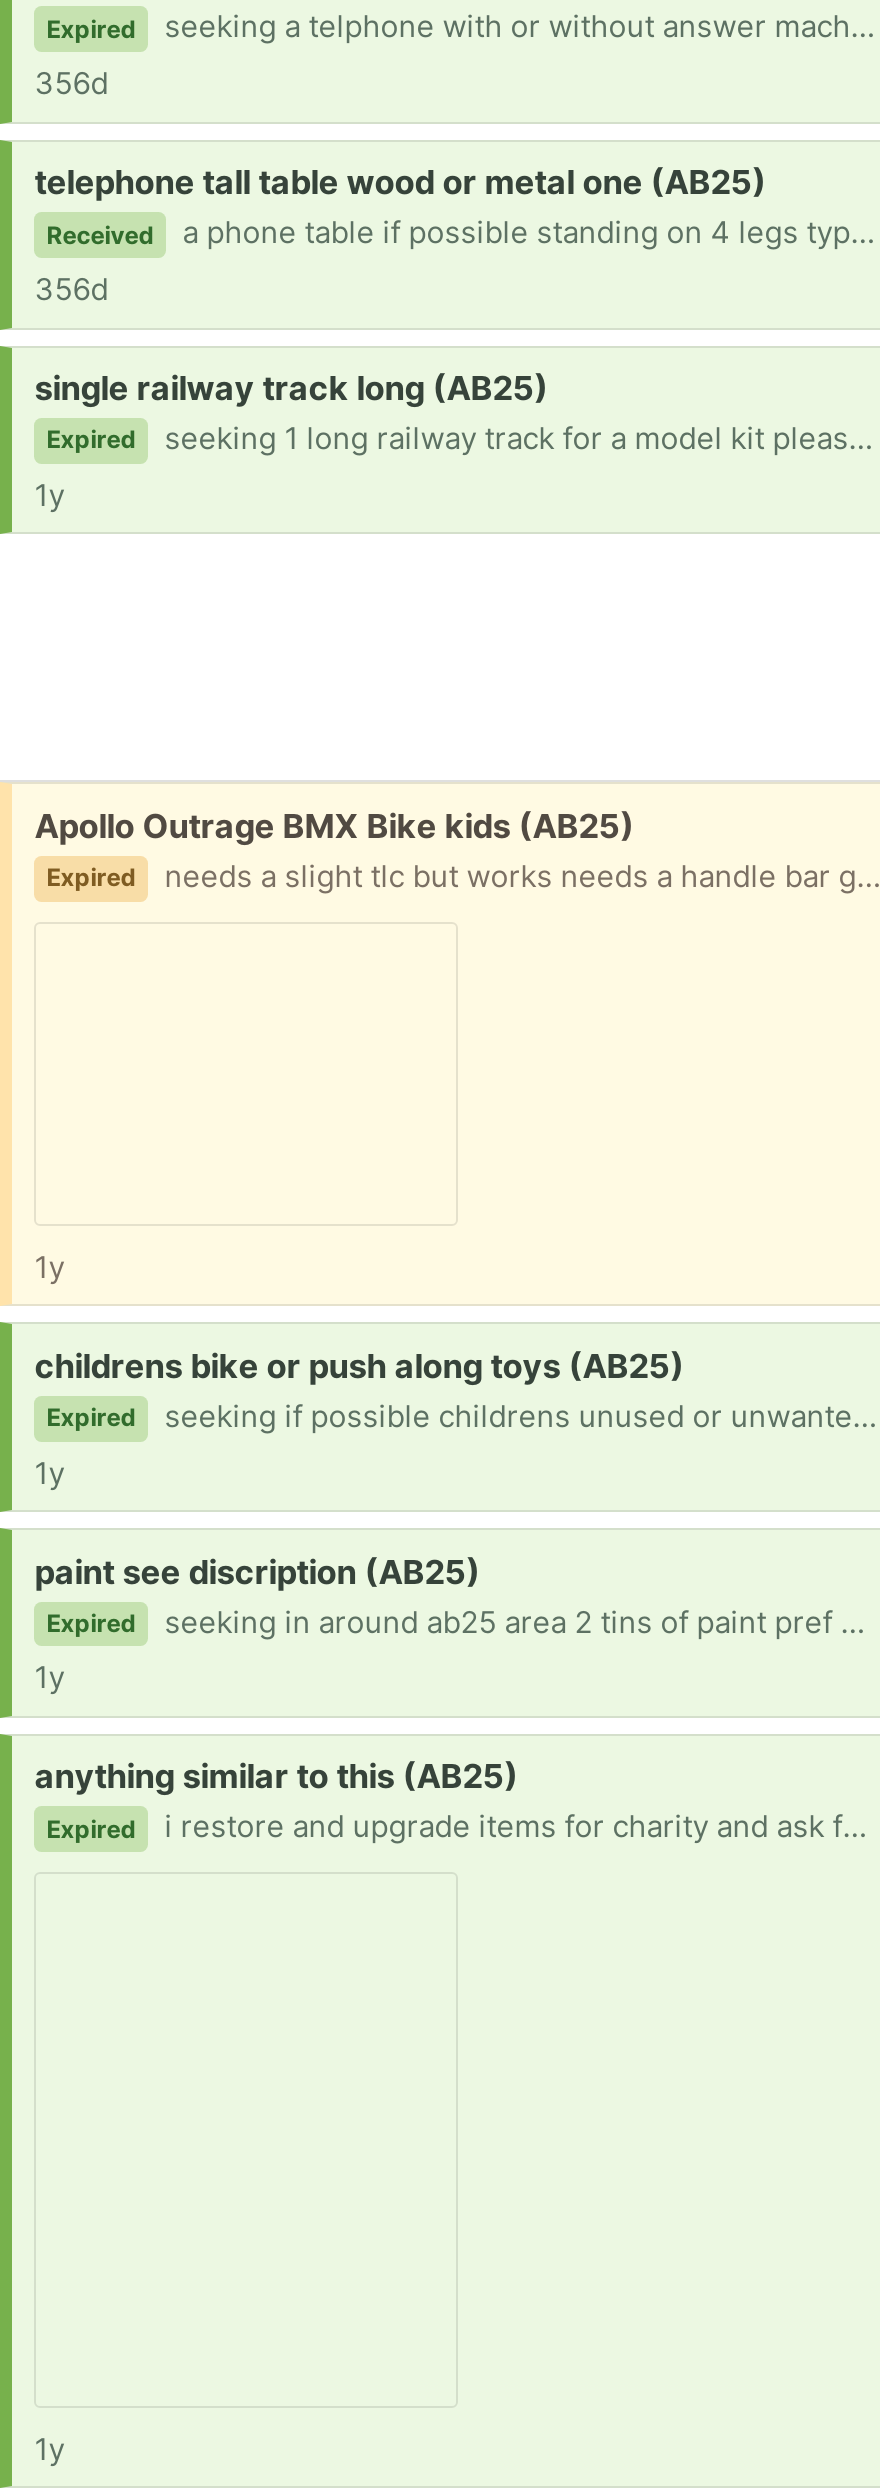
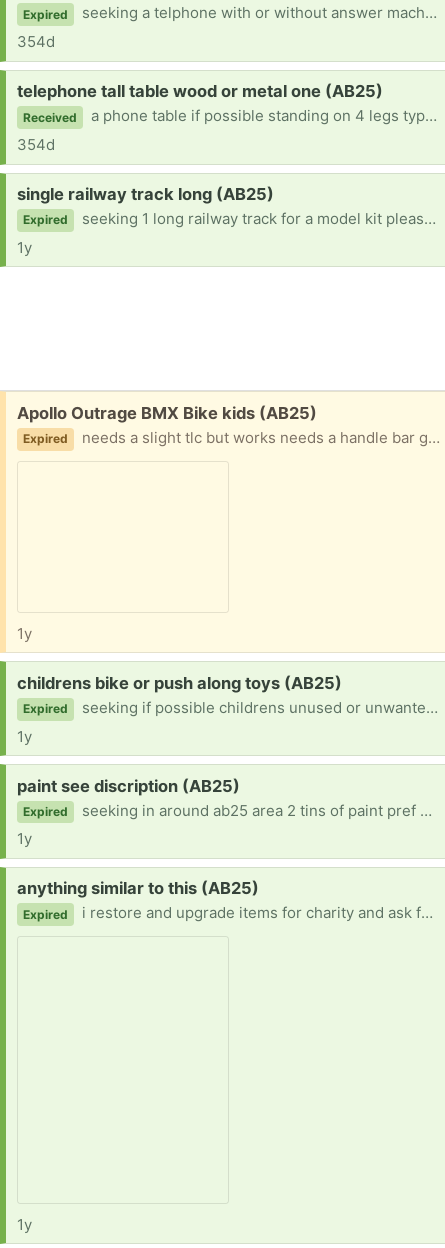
- 356d
+ 354d

- 356d
+ 354d
